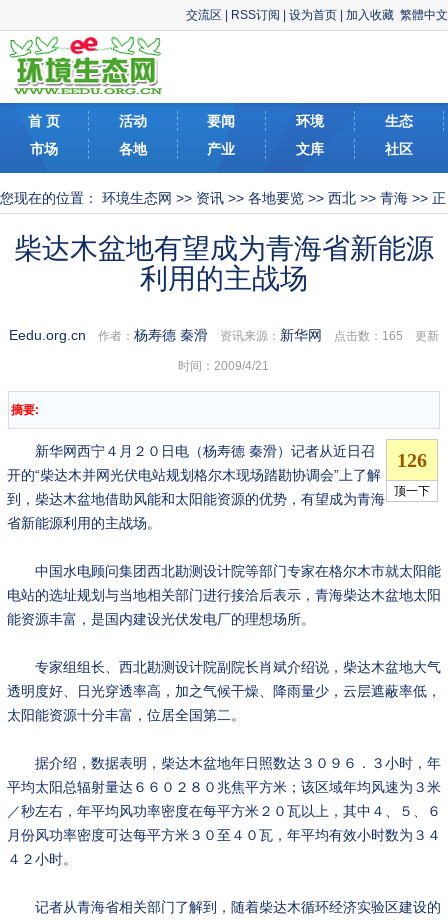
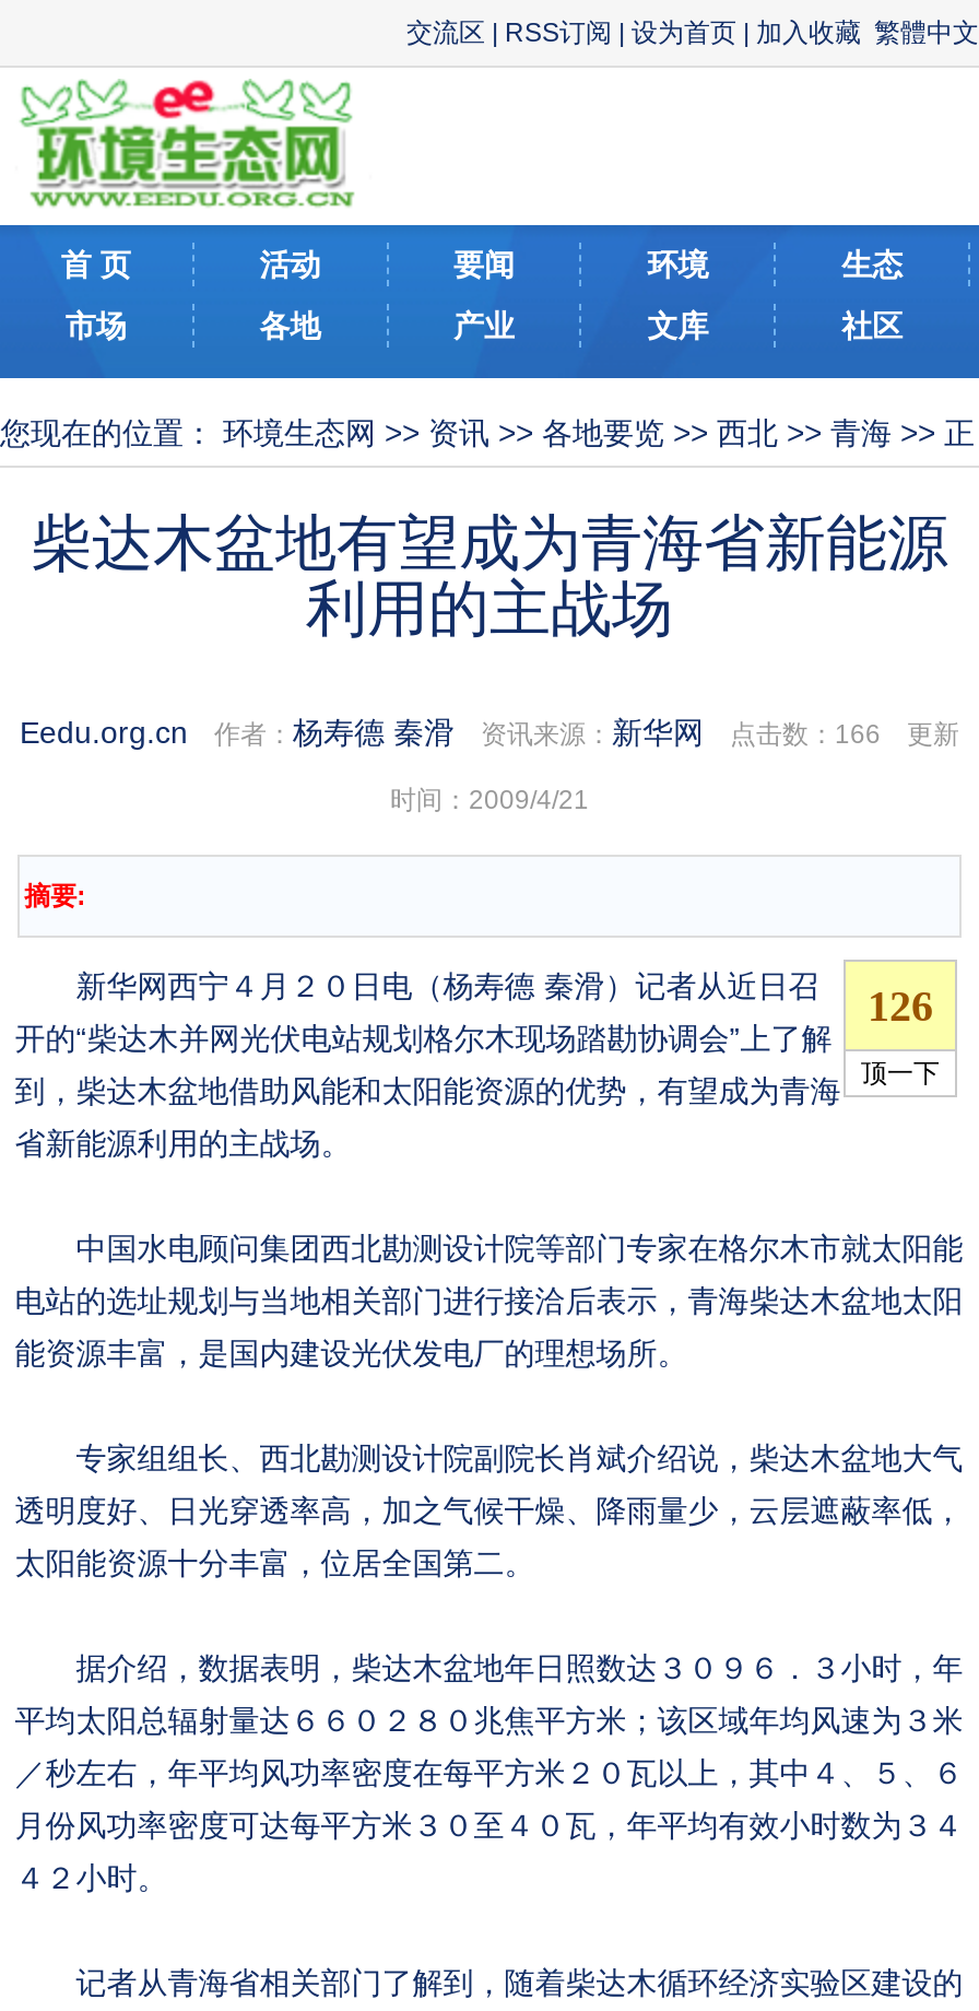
- Eedu.org.cn作者：杨寿德 秦滑资讯来源：新华网点击数：165 更新
+ Eedu.org.cn作者：杨寿德 秦滑资讯来源：新华网点击数：166 更新
